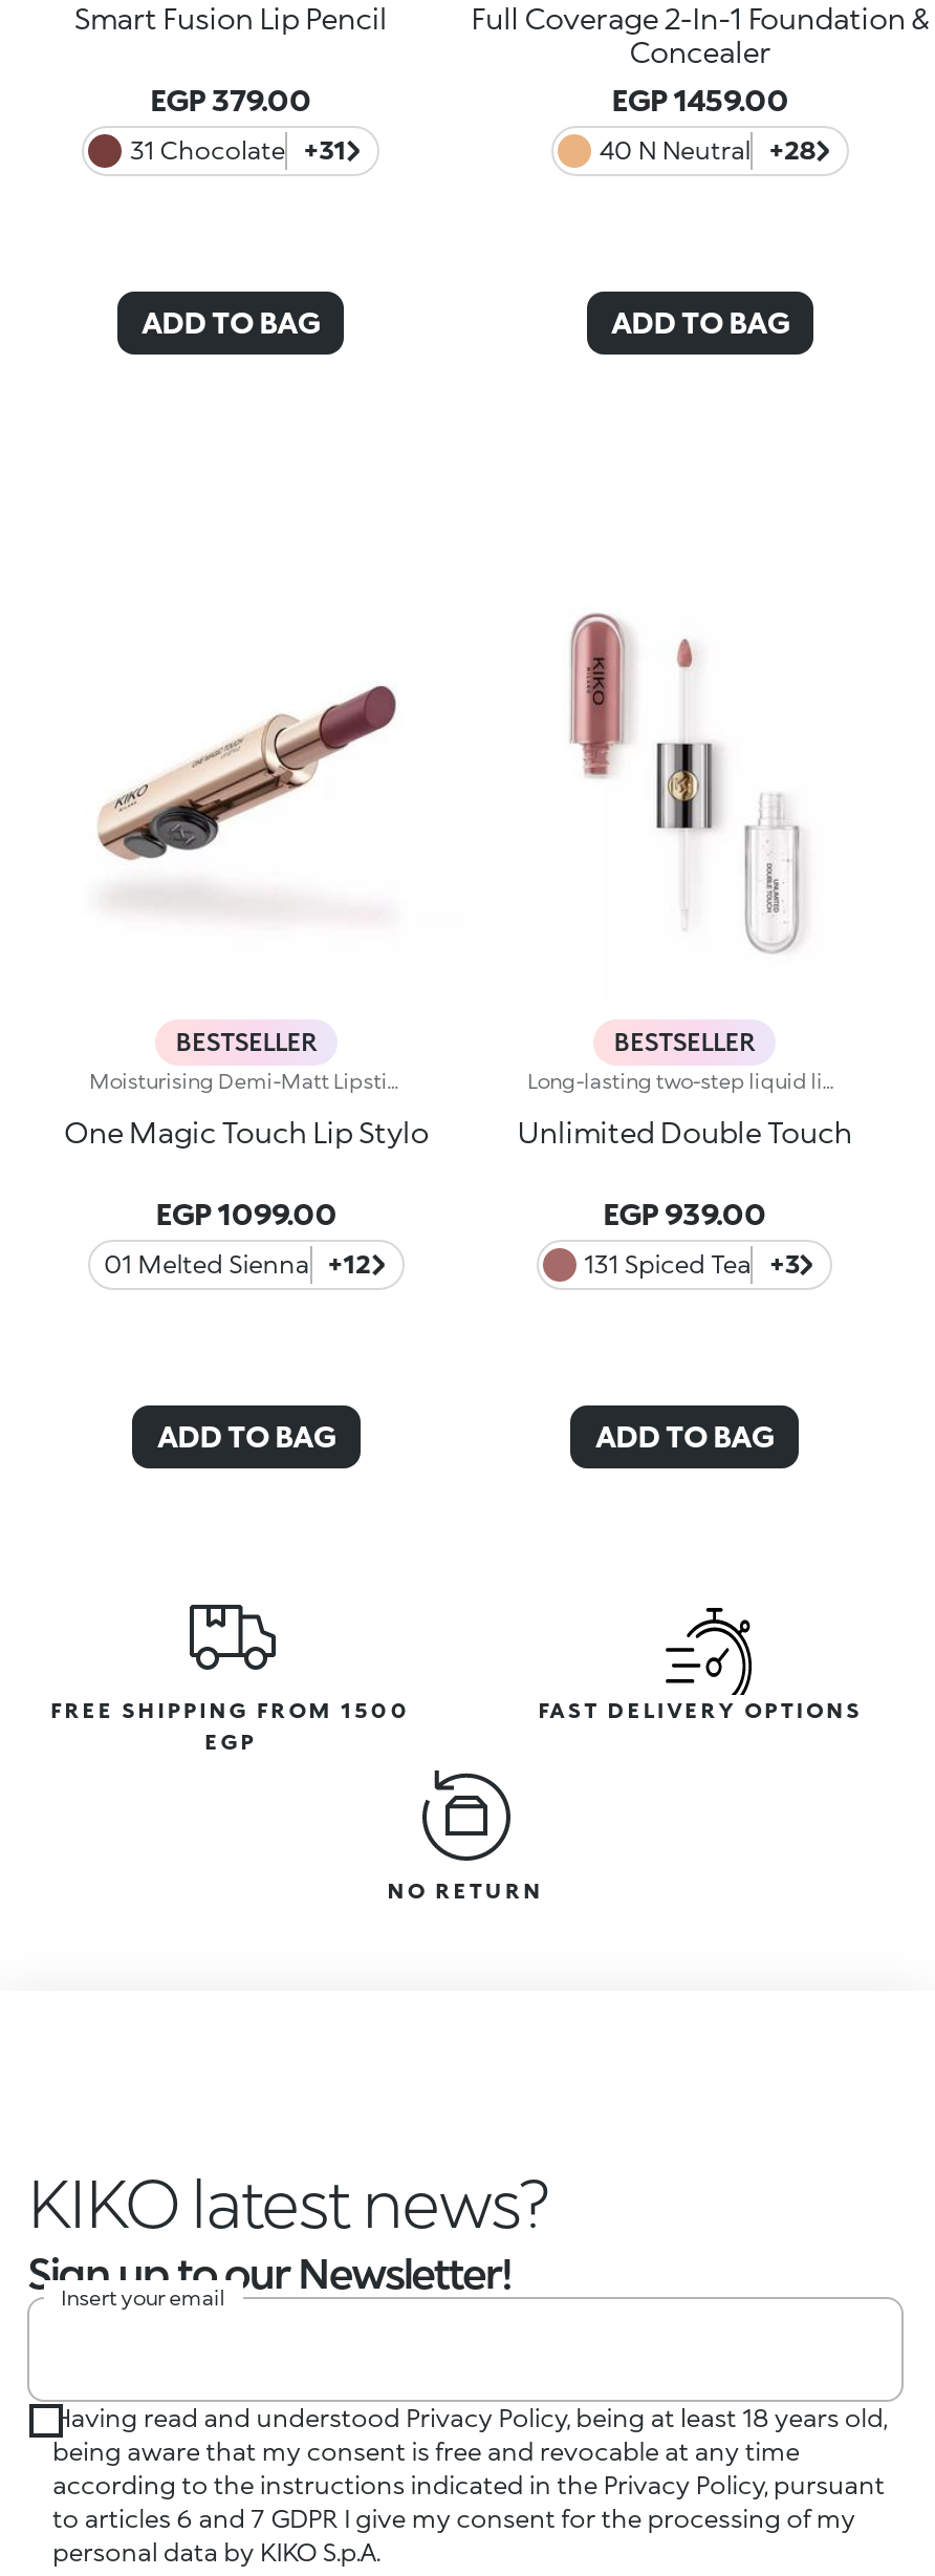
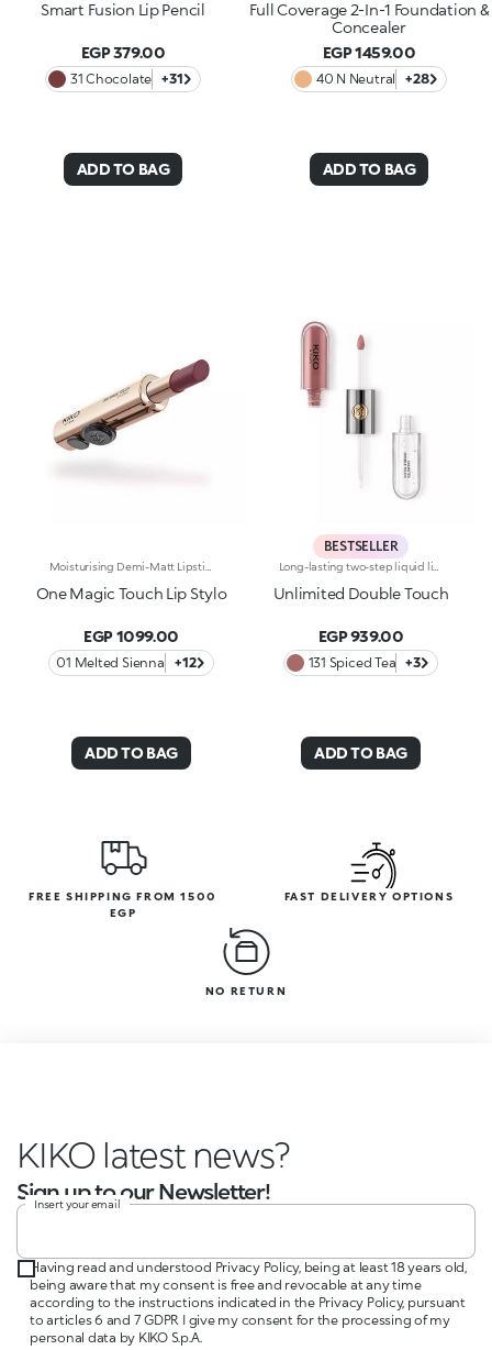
- BESTSELLER

- KIKO lates
+ KIKO latest news?
